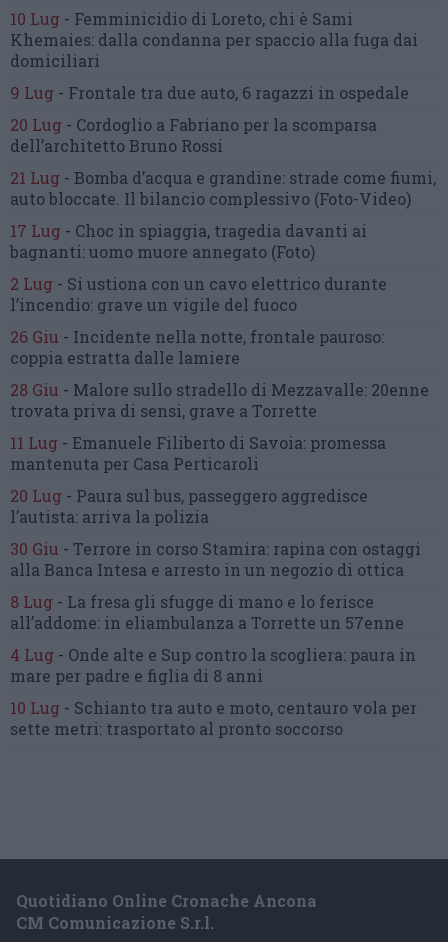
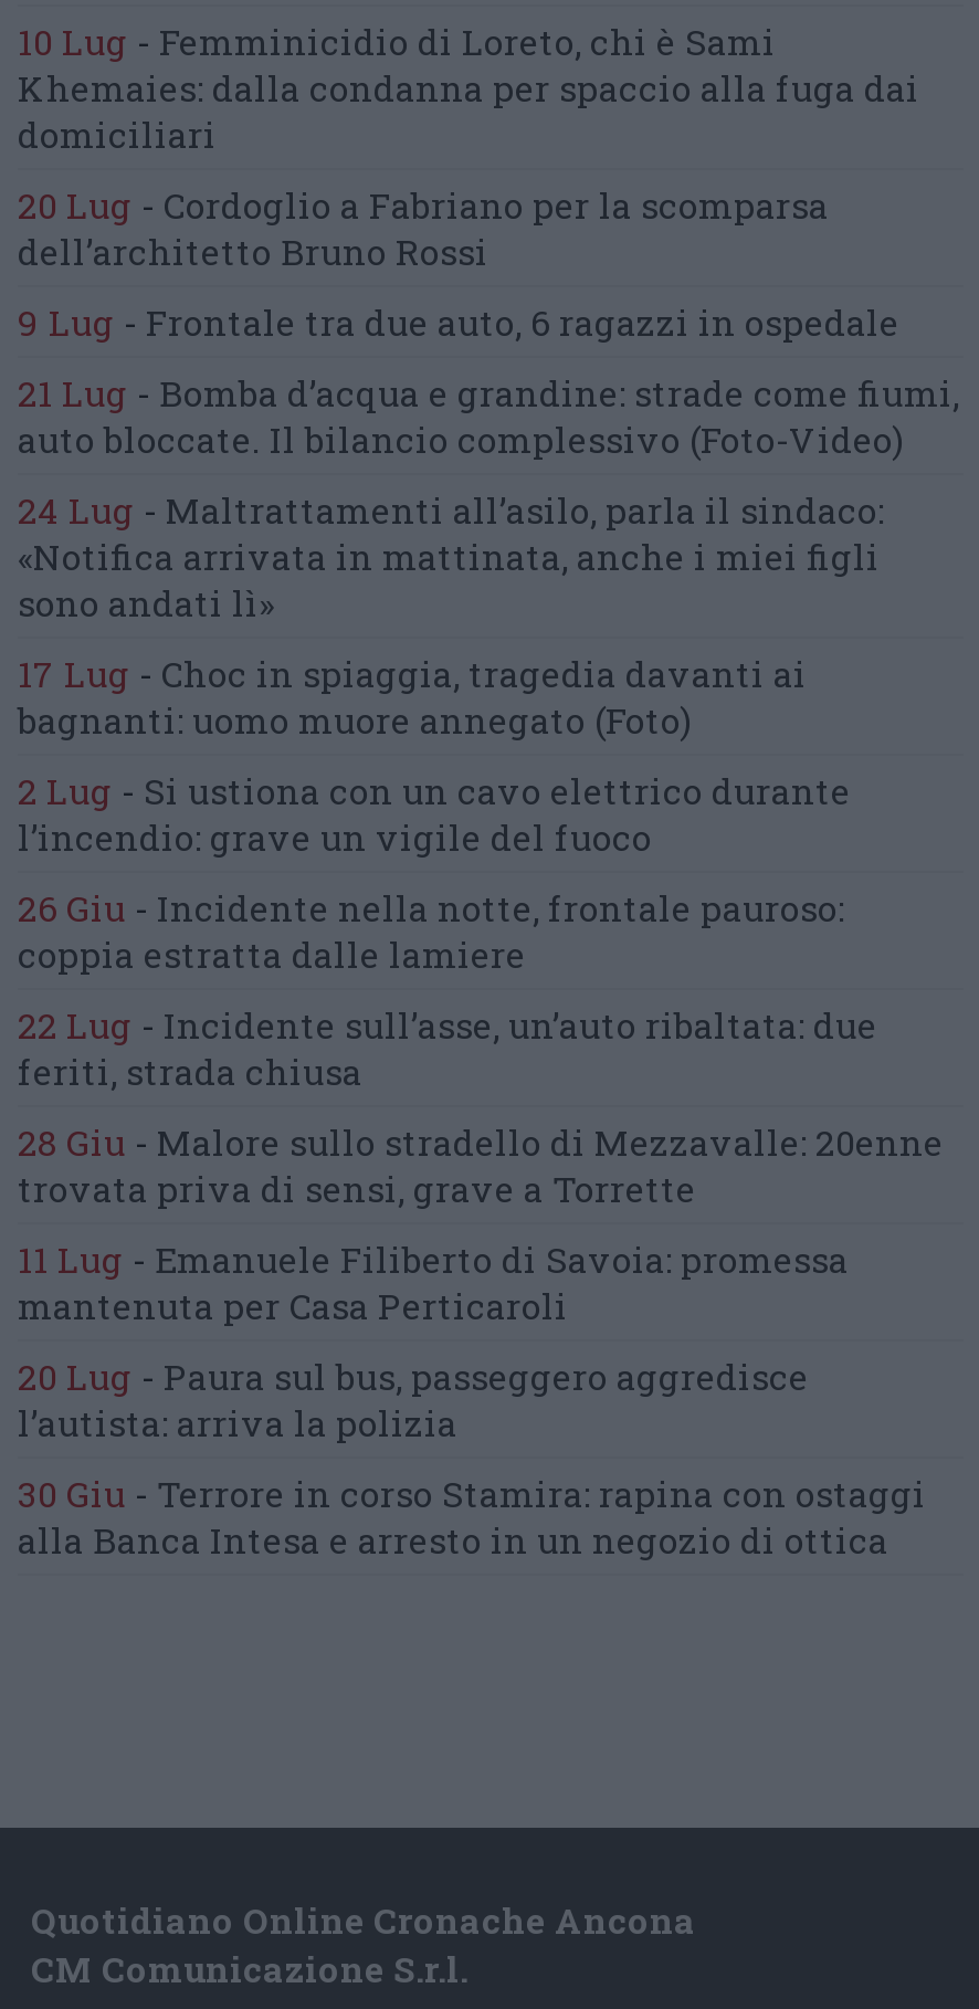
moved down: 9 Lug - Frontale tra due auto, 6 ragazzi in ospedale

+ 24 Lug - Maltrattamenti all’asilo, parla il sindaco:
+ «Notifica arrivata in mattinata, anche i miei figli
+ sono andati lì»

moved down: 17 Lug - Choc in spiaggia, tragedia davanti ai | bagnanti: uomo muore annegato (Foto) | 2 Lug - Si ustiona con un cavo elettrico durante | l’incendio: grave un vigile del fuoco | 26 Giu - Incidente nella notte, frontale pauroso: | coppia estratta dalle lamiere

+ 22 Lug - Incidente sull’asse, un’auto ribaltata: due
+ feriti, strada chiusa

moved down: 28 Giu - Malore sullo stradello di Mezzavalle: 20enne | trovata priva di sensi, grave a Torrette | 11 Lug - Emanuele Filiberto di Savoia: promessa | mantenuta per Casa Perticaroli | 20 Lug - Paura sul bus, passeggero aggredisce | l’autista: arriva la polizia | 30 Giu - Terrore in corso Stamira: rapina con ostaggi | alla Banca Intesa e arresto in un negozio di ottica

- 8 Lug - La fresa gli sfugge di mano e lo ferisce
- all’addome: in eliambulanza a Torrette un 57enne
- 4 Lug - Onde alte e Sup contro la scogliera: paura in
- mare per padre e figlia di 8 anni
- 10 Lug - Schianto tra auto e moto, centauro vola per
- sette metri: trasportato al pronto soccorso
